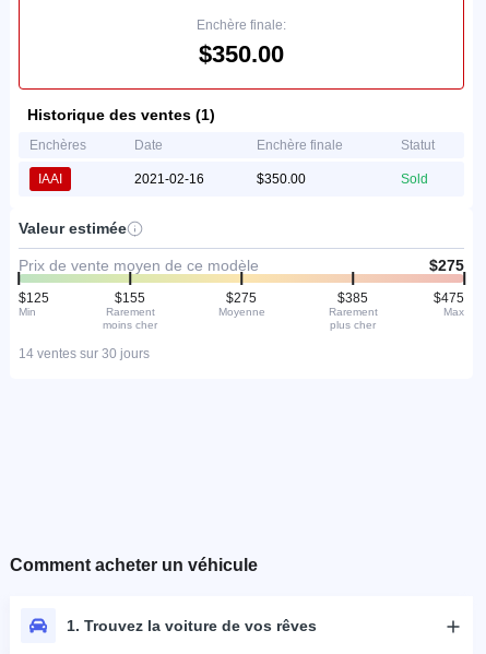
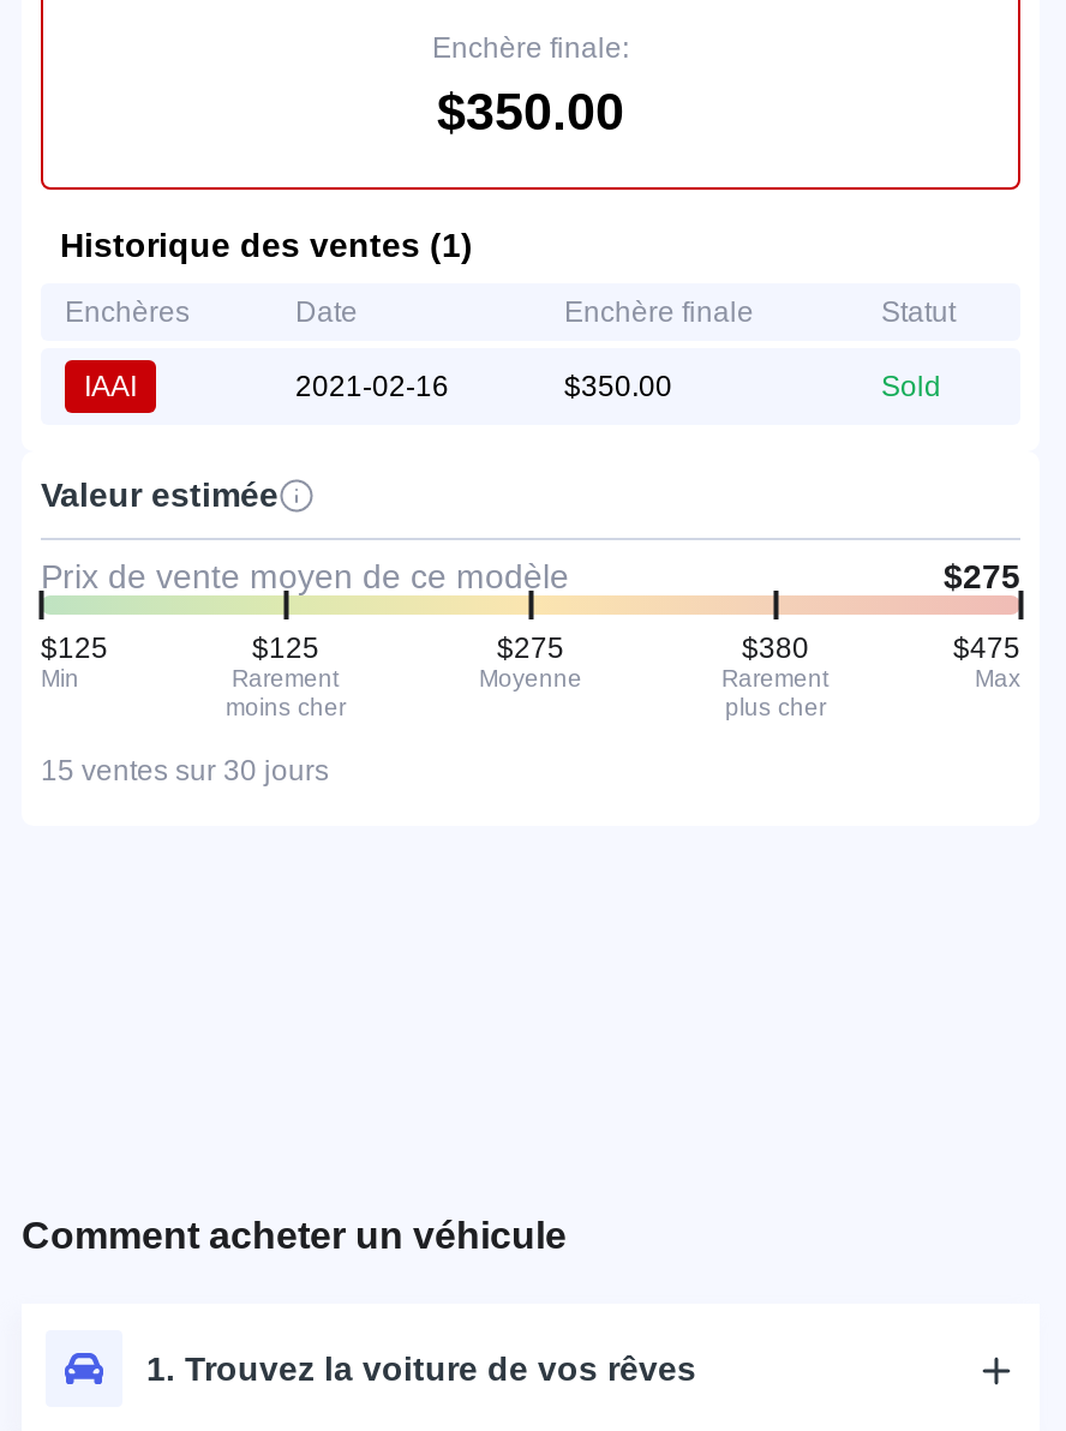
- $155
+ $125

- $385
+ $380

- 14 ventes sur 30 jours
+ 15 ventes sur 30 jours
